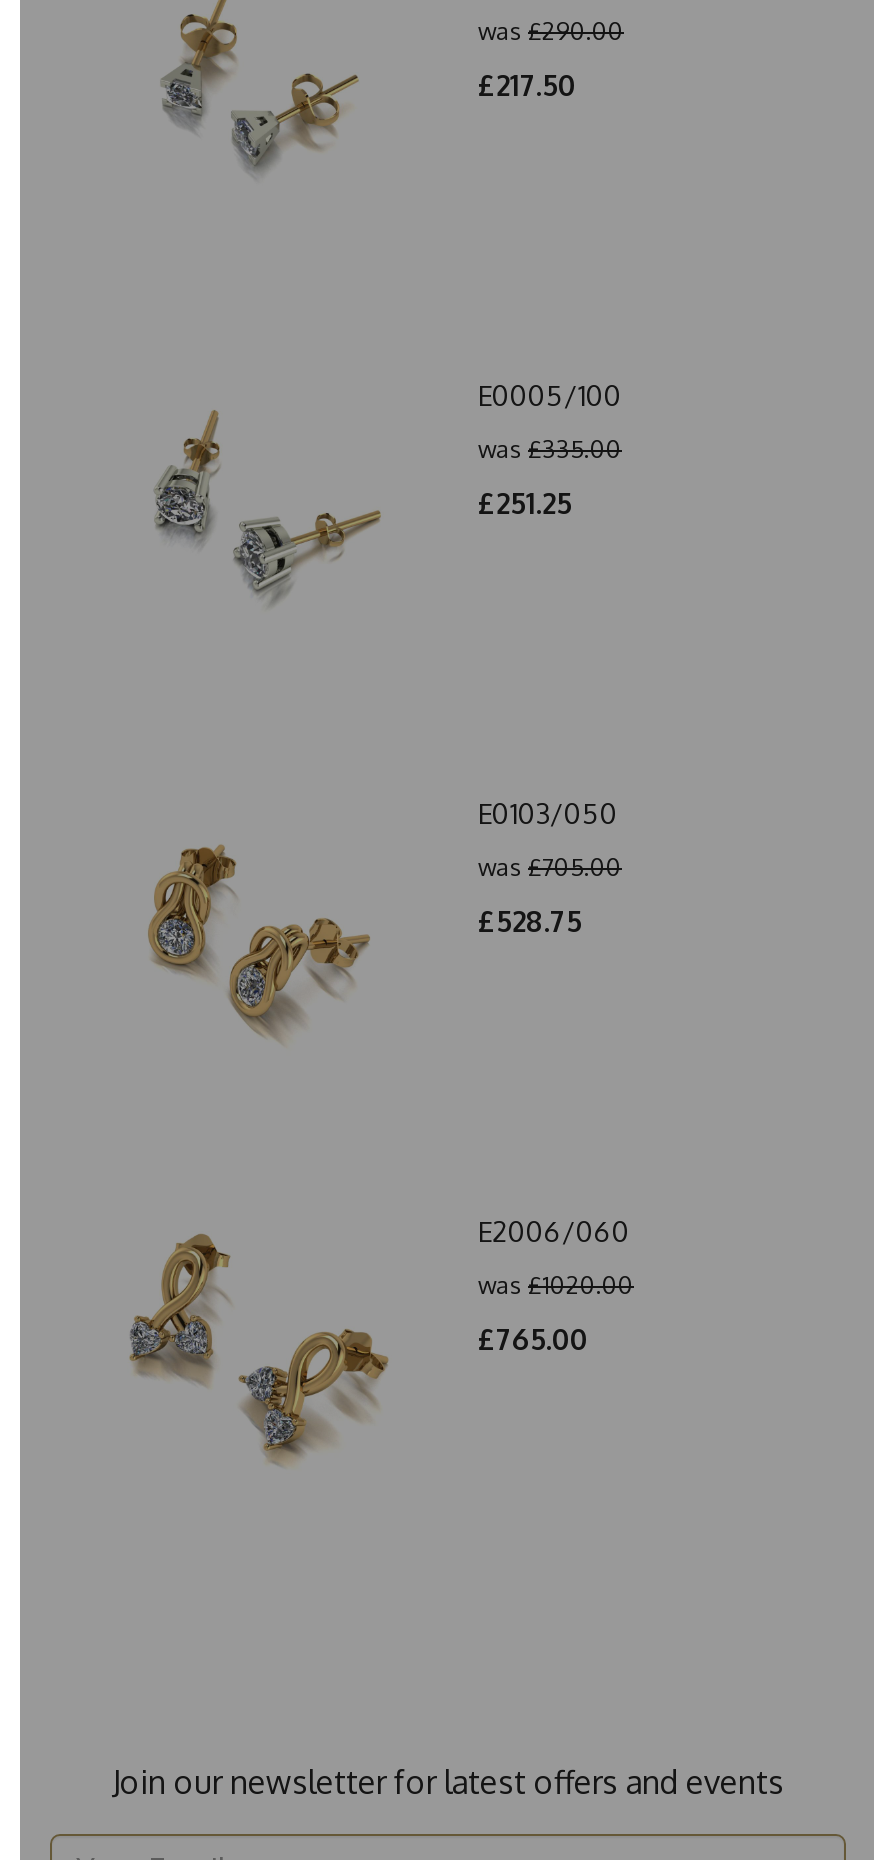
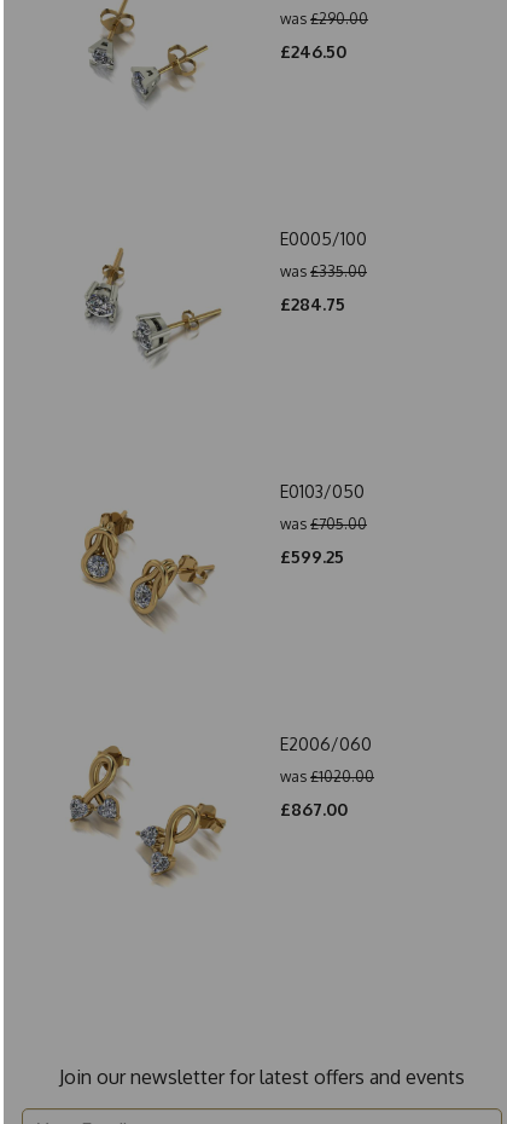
- £217.50
+ £246.50

- £251.25
+ £284.75

- £528.75
+ £599.25

- £765.00
+ £867.00
